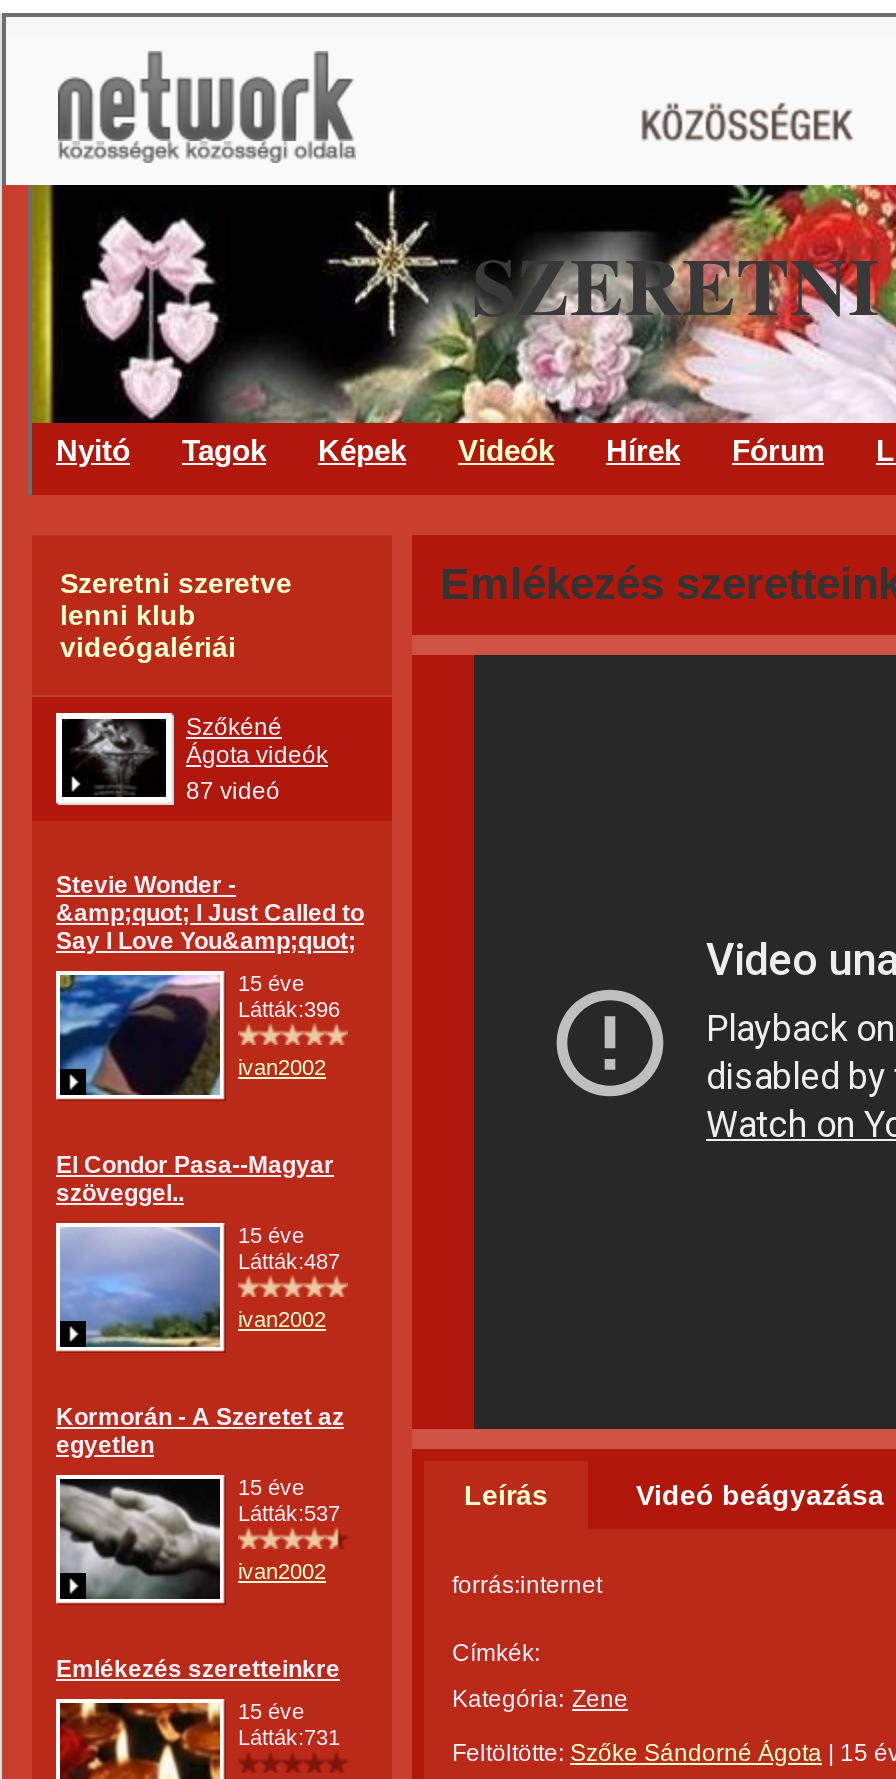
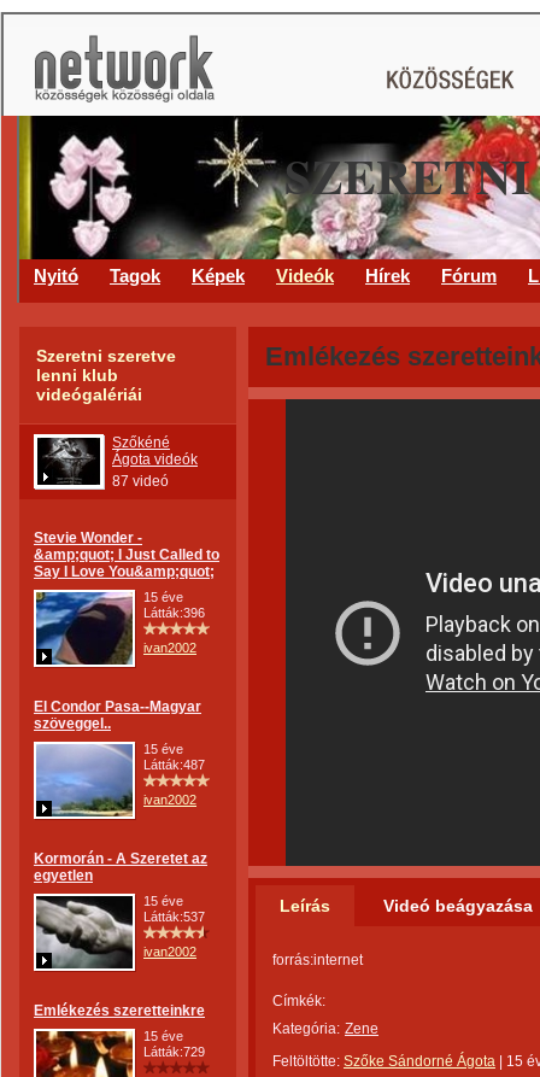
- Látták:731
+ Látták:729
